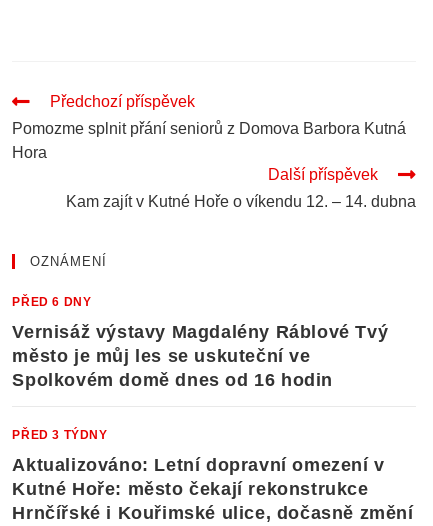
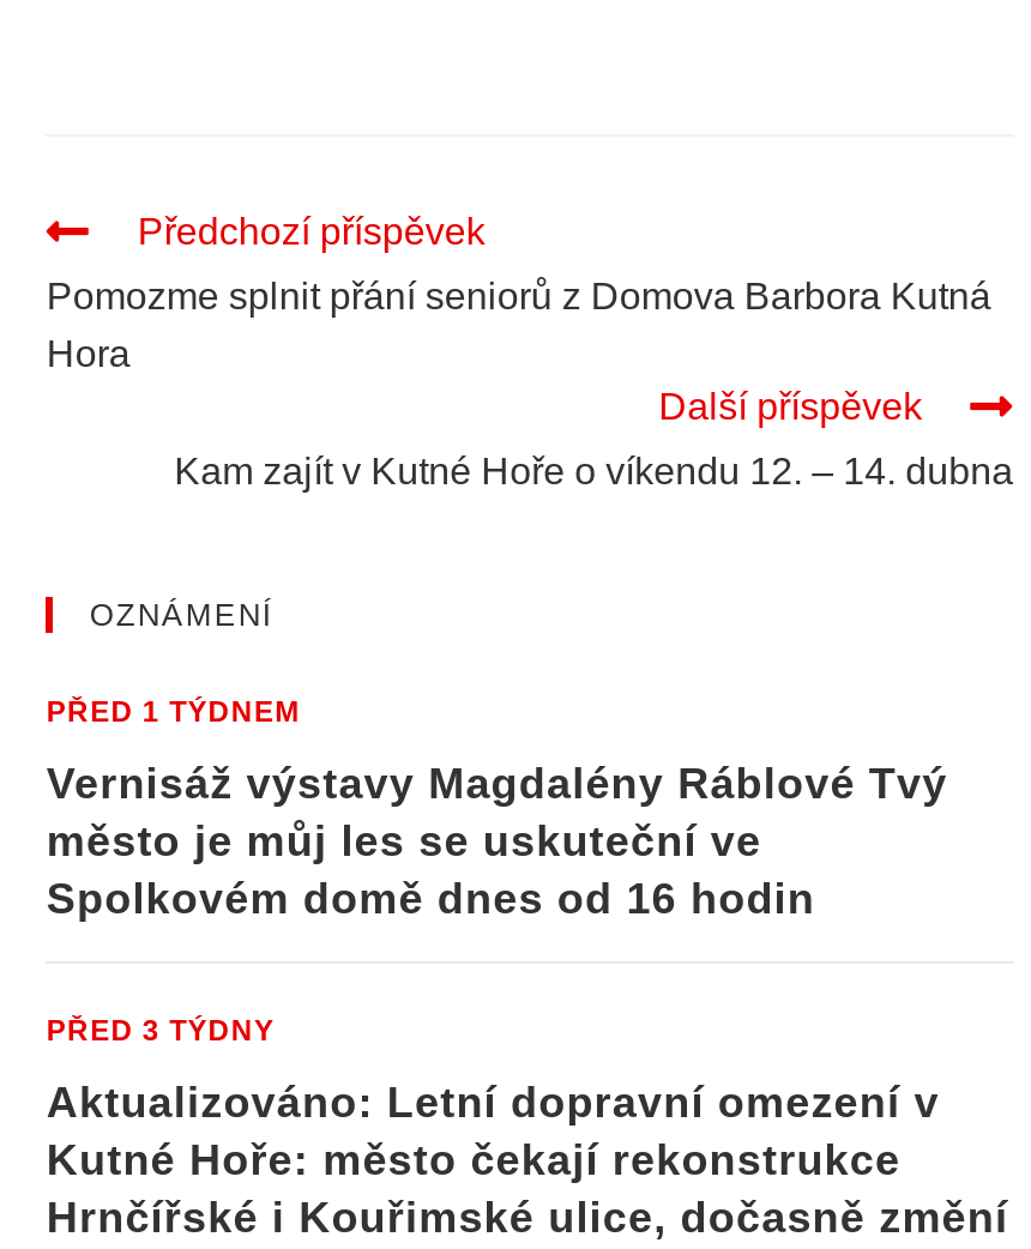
- PŘED 6 DNY
+ PŘED 1 TÝDNEM
